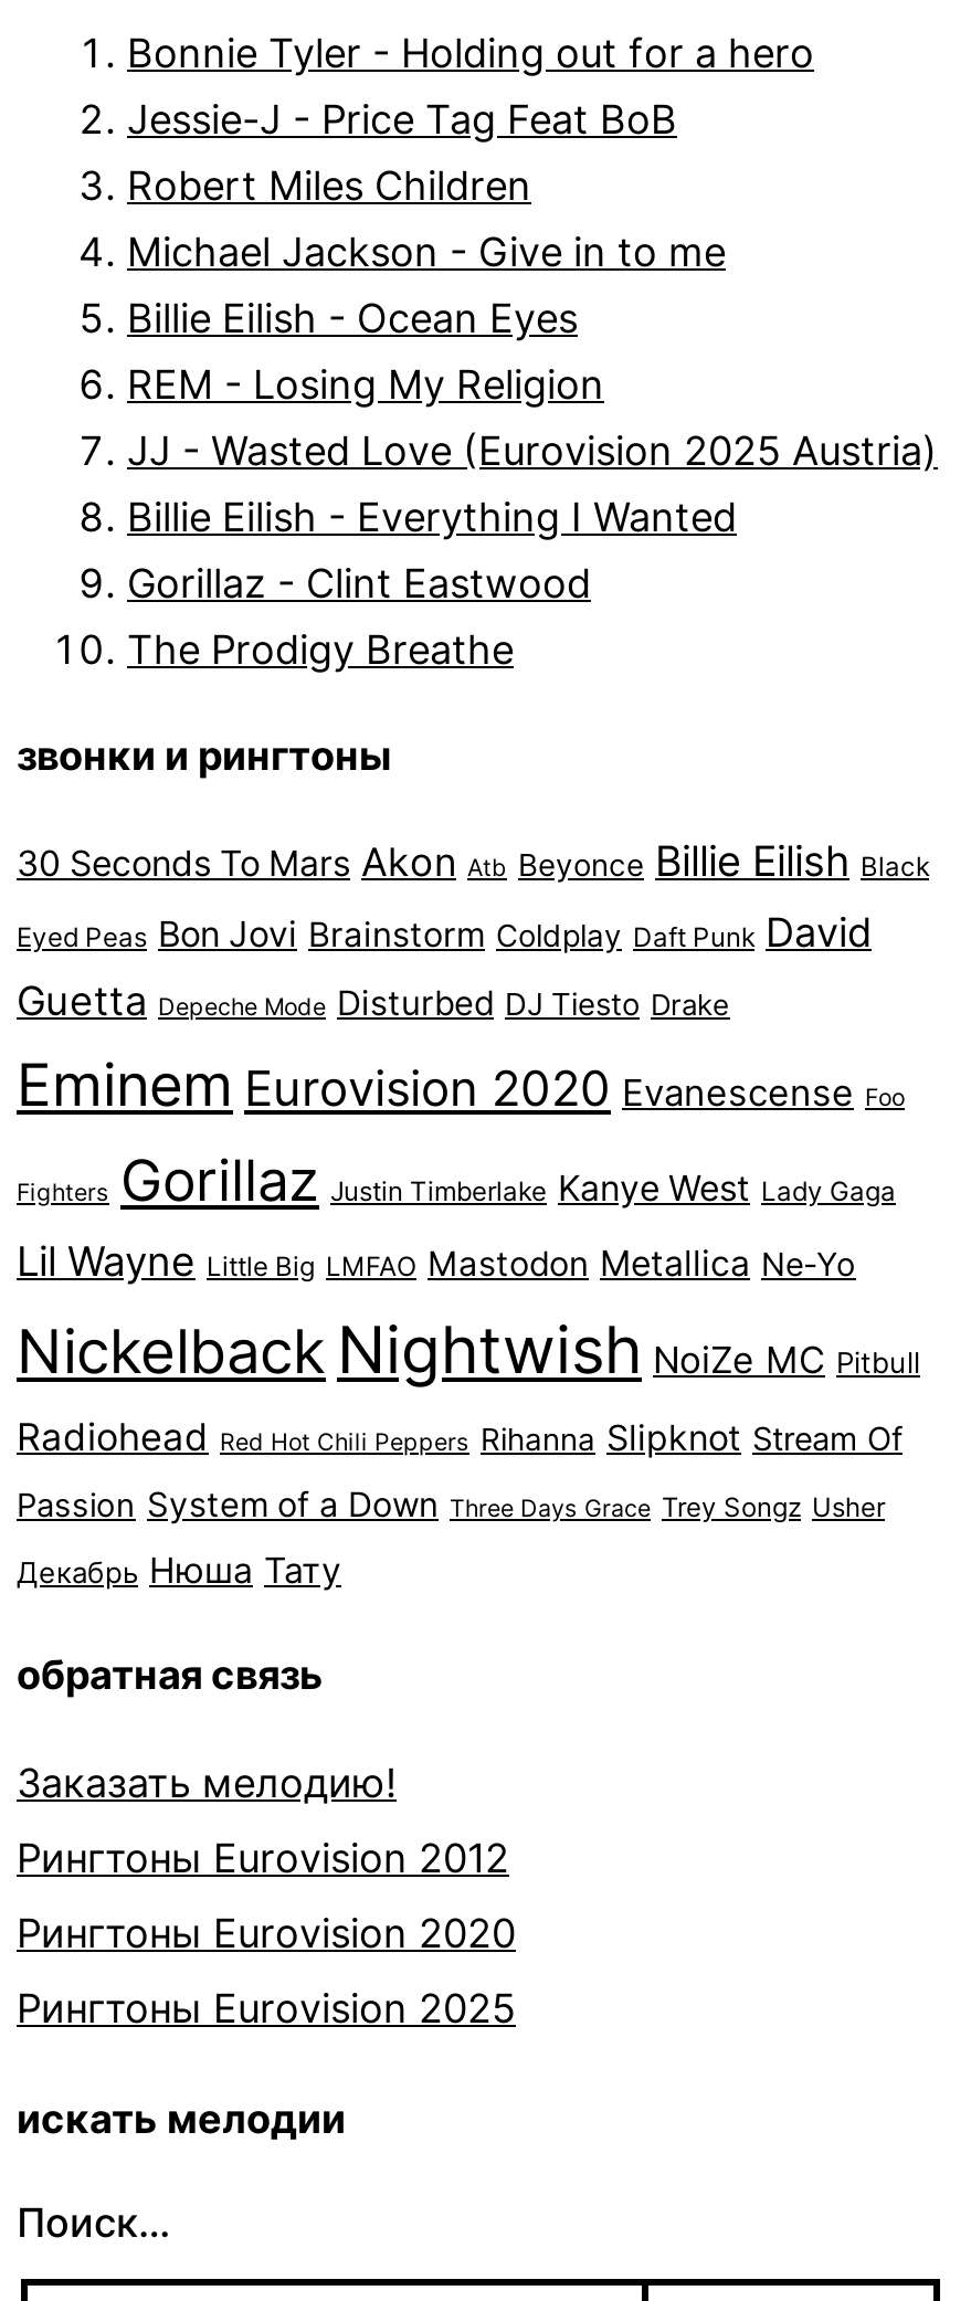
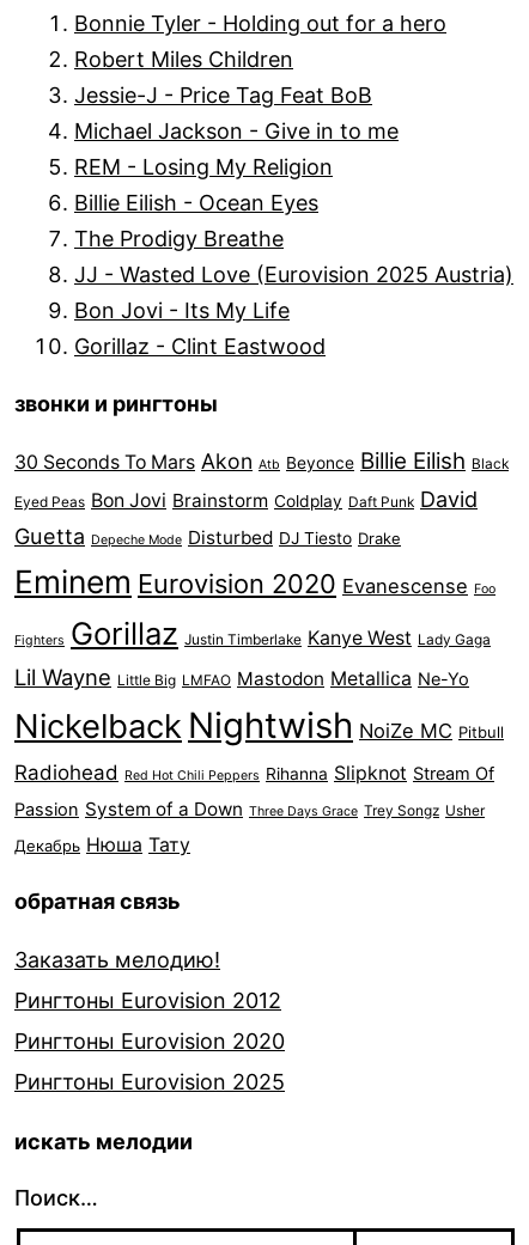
moved down: Jessie-J - Price Tag Feat BoB

moved up: Robert Miles Children

moved down: Billie Eilish - Ocean Eyes

moved up: REM - Losing My Religion

moved down: JJ - Wasted Love (Eurovision 2025 Austria)

- Billie Eilish - Everything I Wanted

moved down: Gorillaz - Clint Eastwood

moved up: The Prodigy Breathe

+ Bon Jovi - Its My Life
